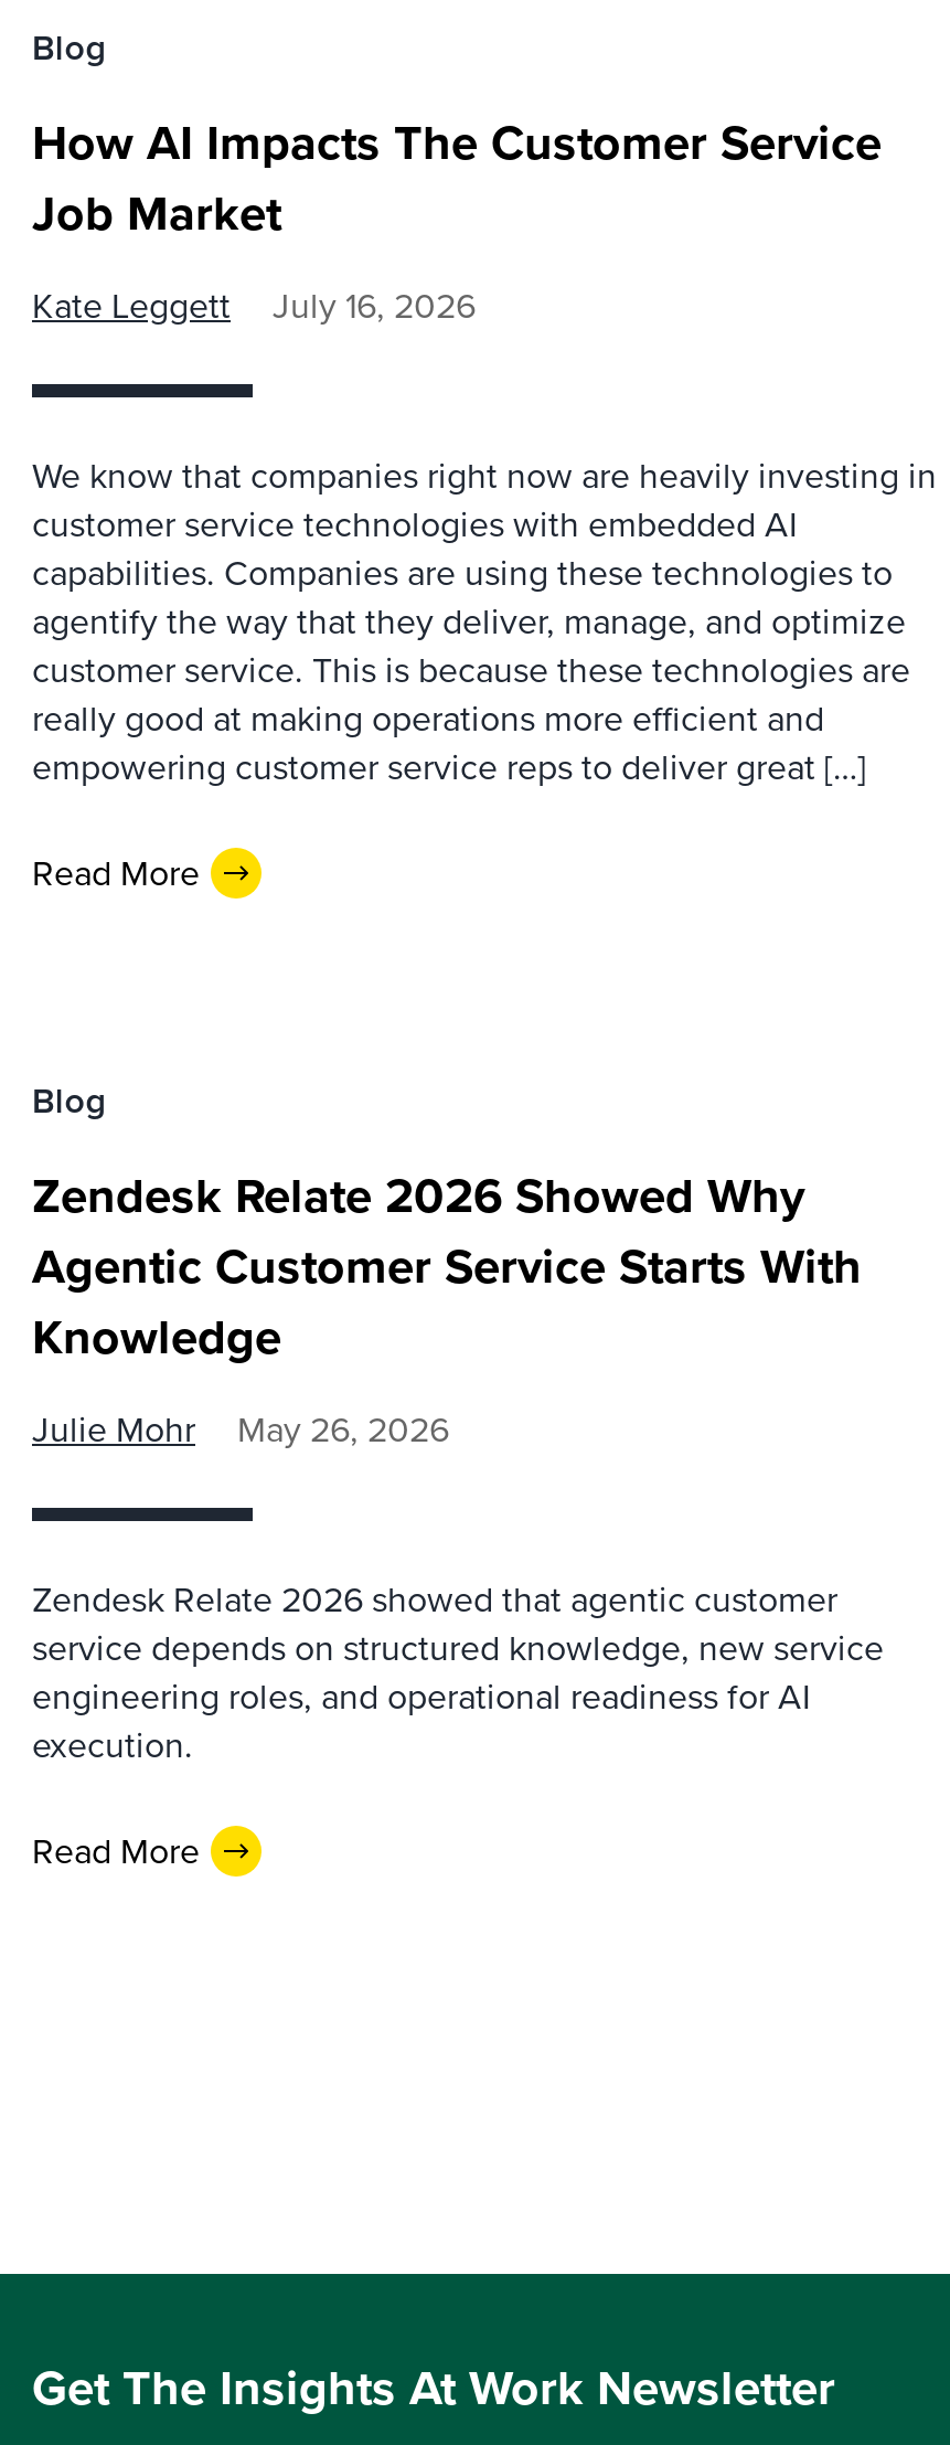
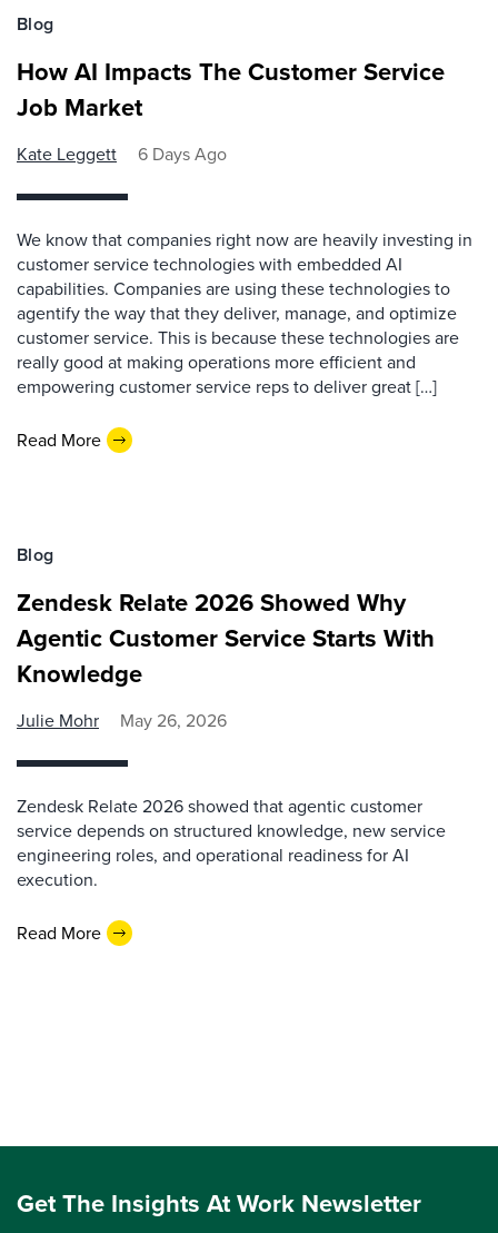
- Kate Leggett July 16, 2026
+ Kate Leggett 6 Days Ago
